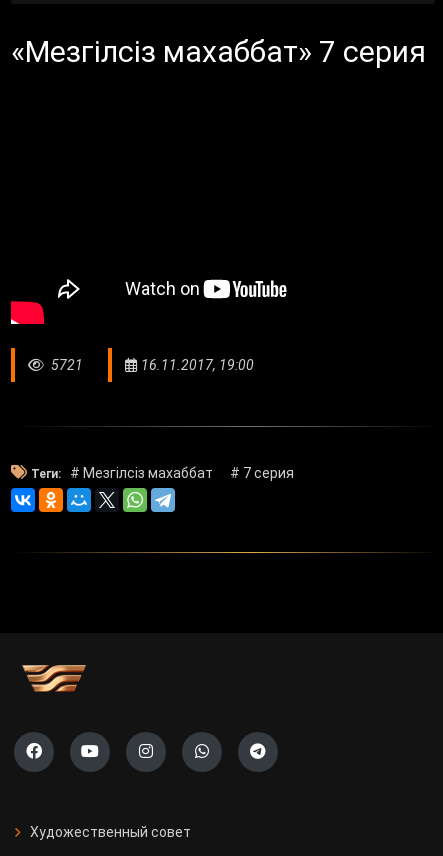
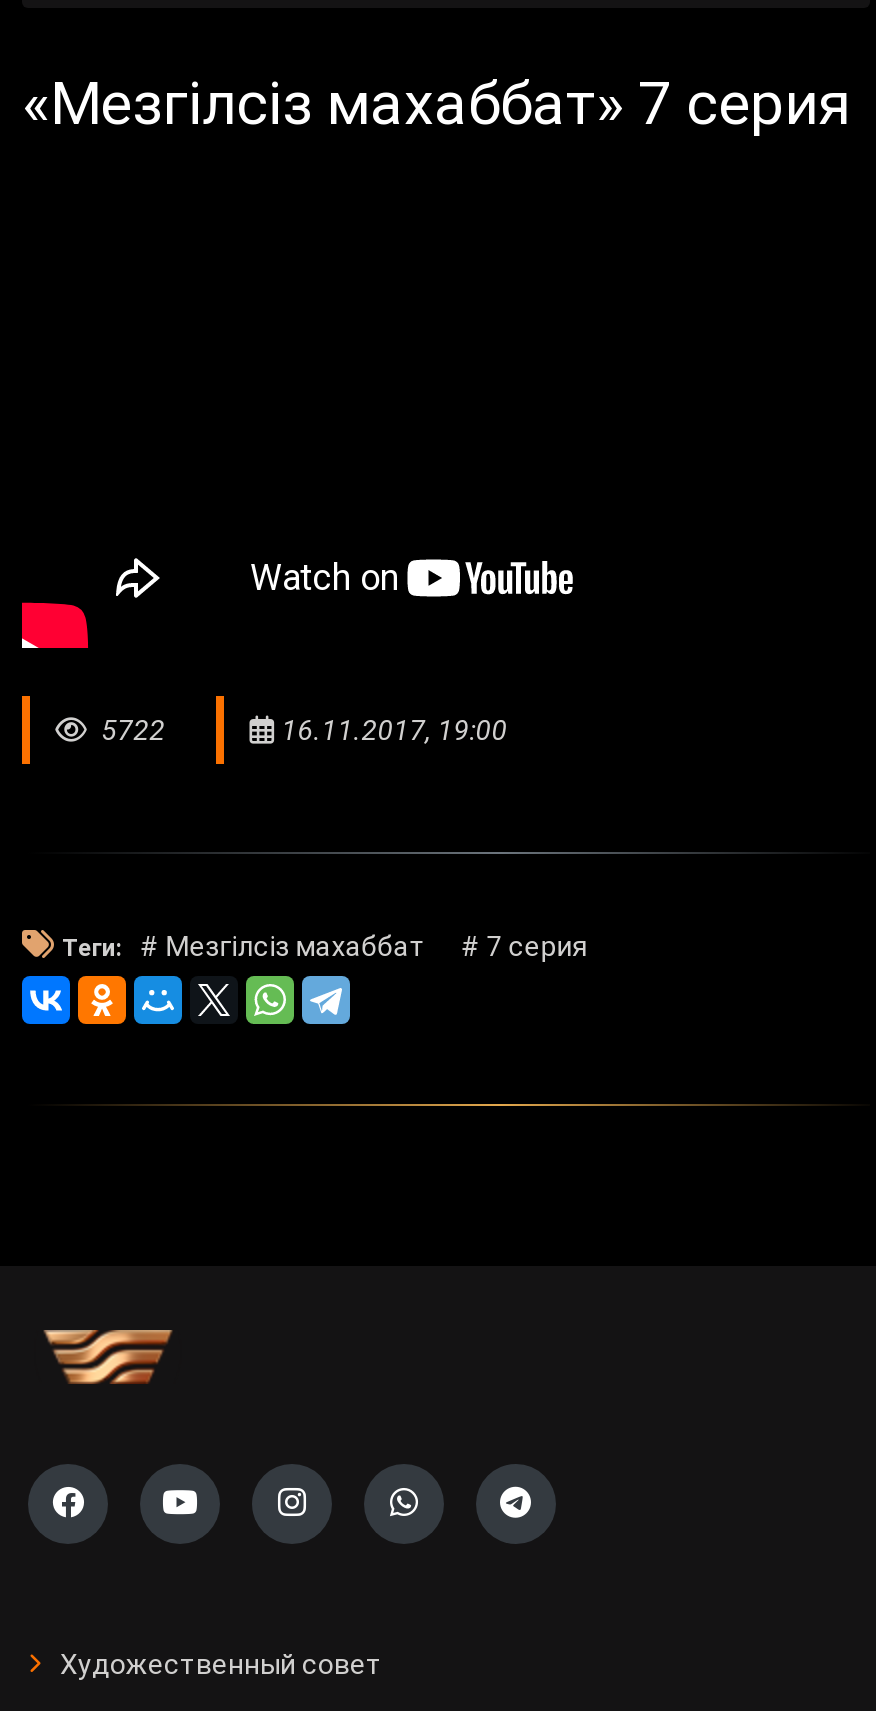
- 5721
+ 5722
